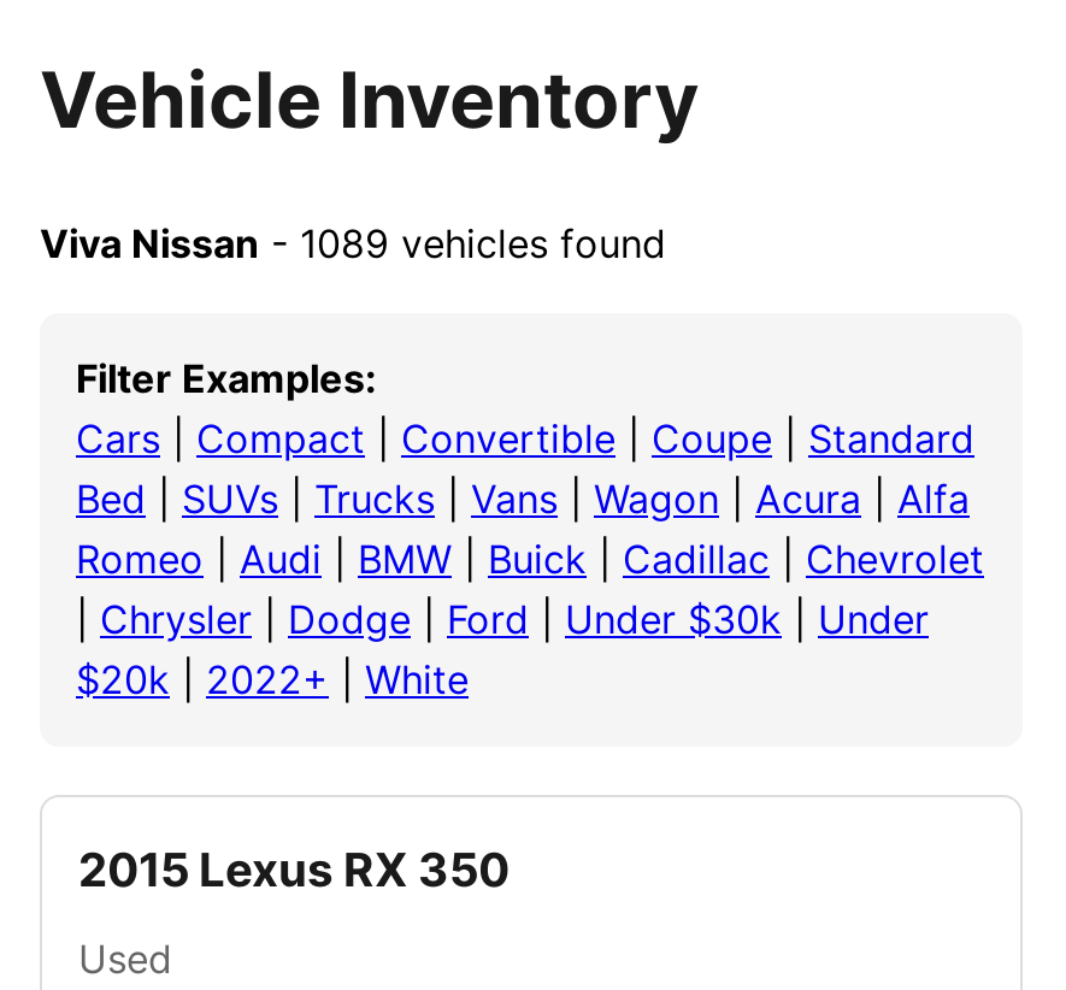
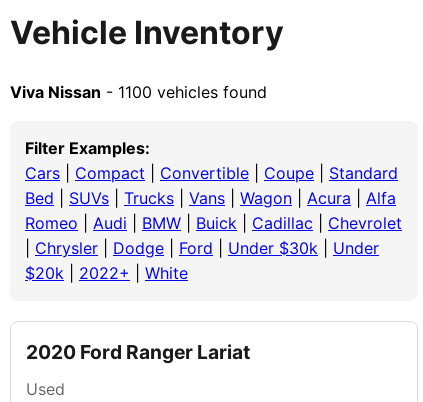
- Viva Nissan - 1089 vehicles found
+ Viva Nissan - 1100 vehicles found

- 2015 Lexus RX 350
+ 2020 Ford Ranger Lariat
